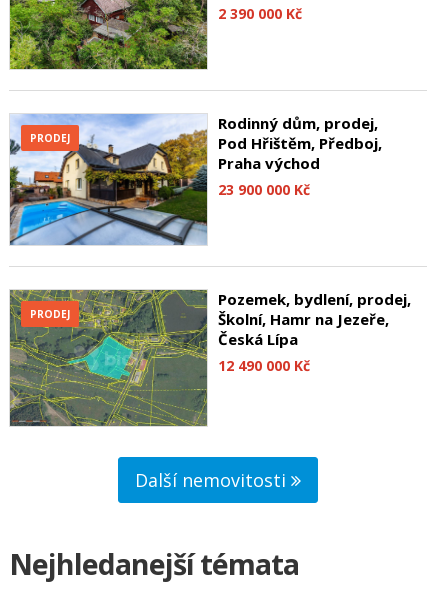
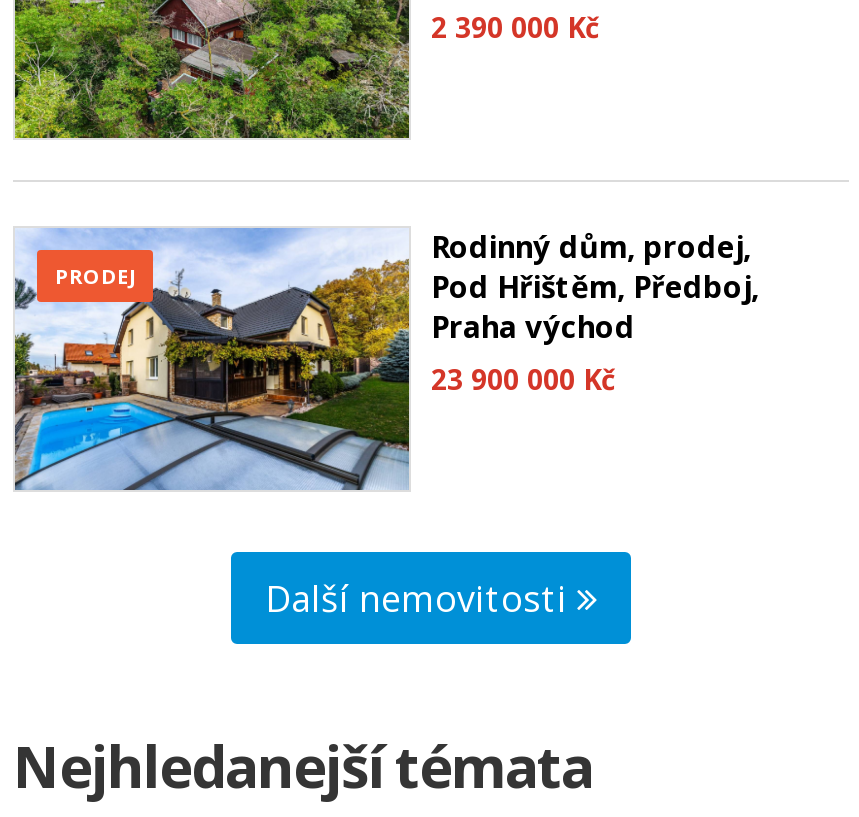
- [image]
- PRODEJ

- Pozemek, bydlení, prodej,
- Školní, Hamr na Jezeře,
- Česká Lípa
- 12 490 000 Kč
